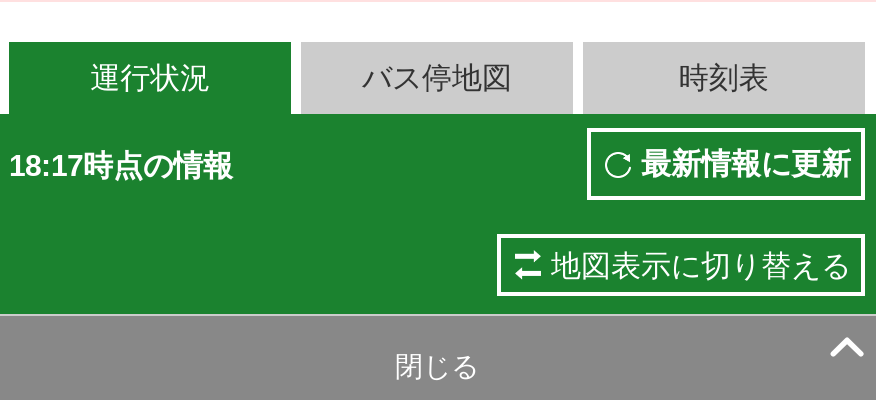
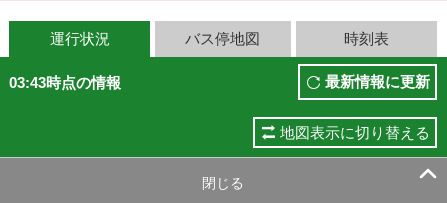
- 18:17時点の情報
+ 03:43時点の情報
